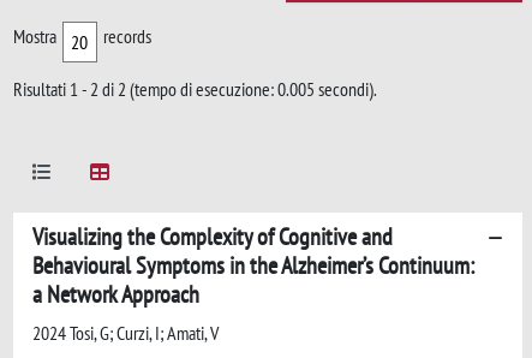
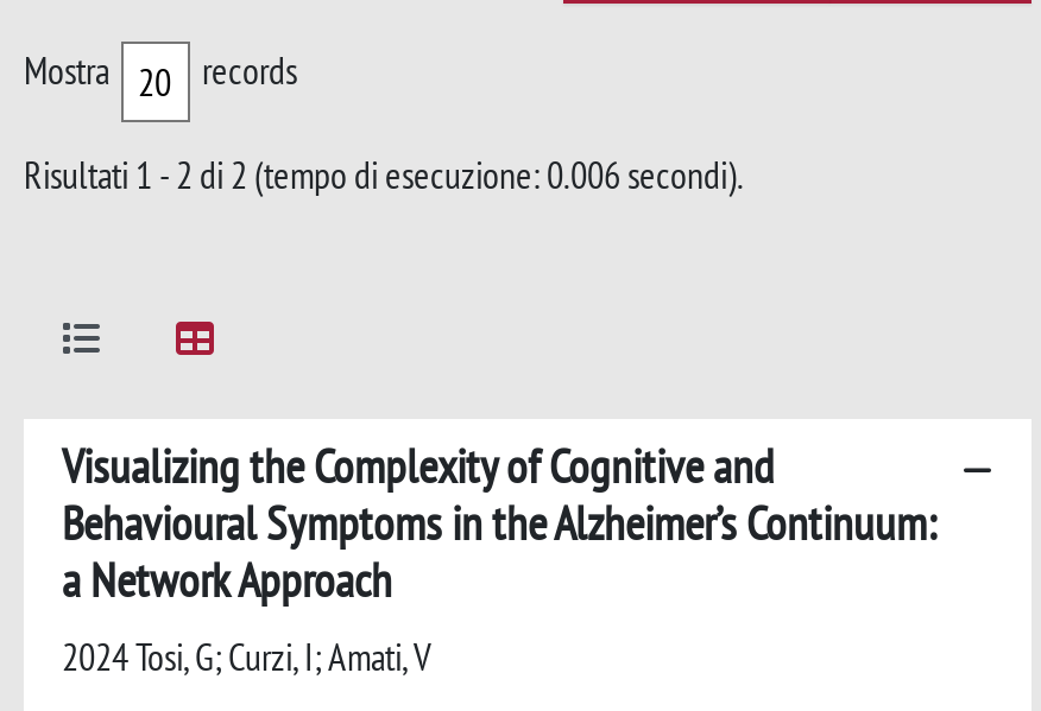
- Risultati 1 - 2 di 2 (tempo di esecuzione: 0.005 secondi).
+ Risultati 1 - 2 di 2 (tempo di esecuzione: 0.006 secondi).
